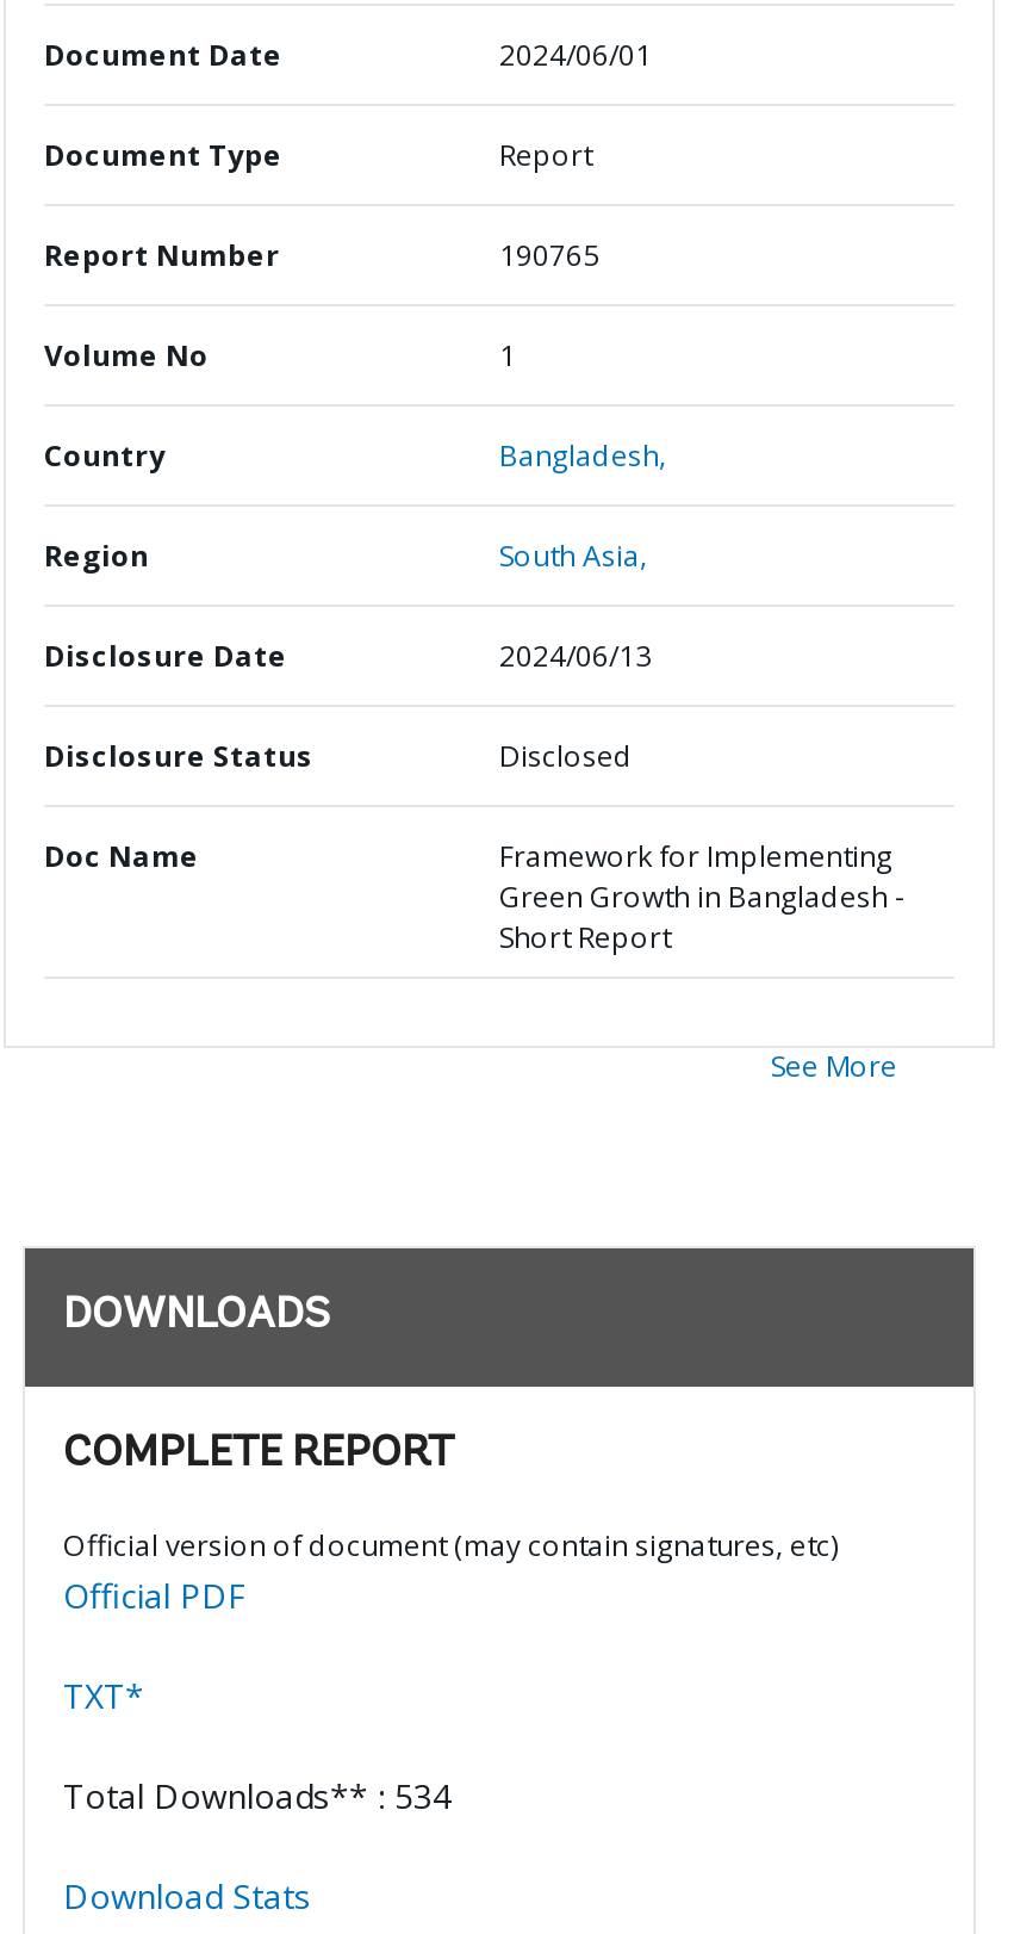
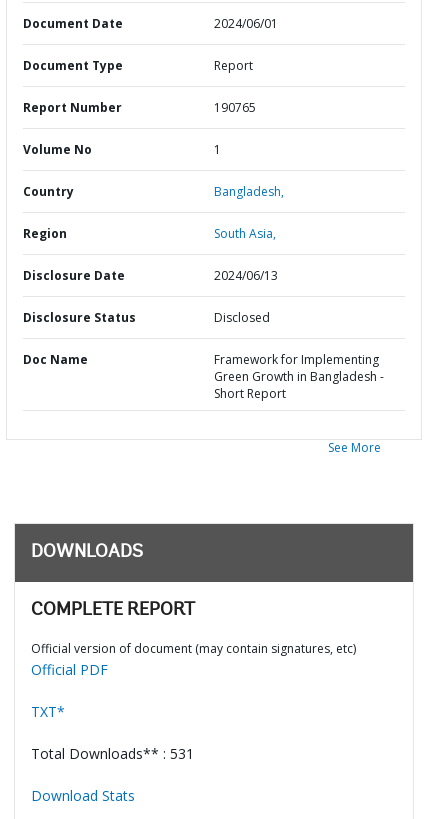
- Total Downloads** : 534
+ Total Downloads** : 531
